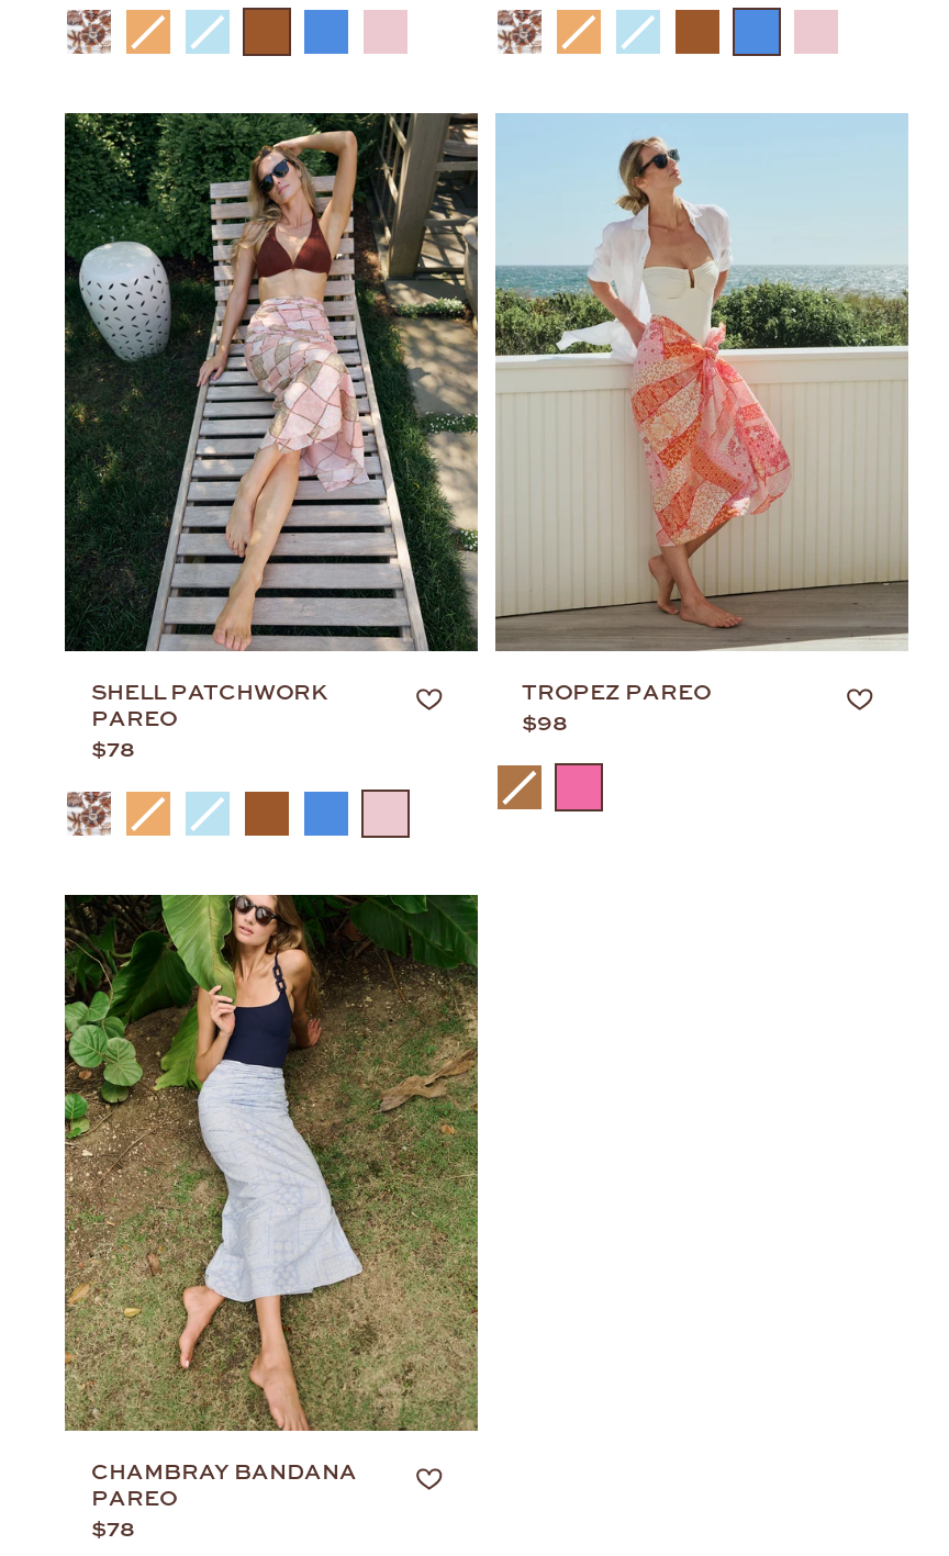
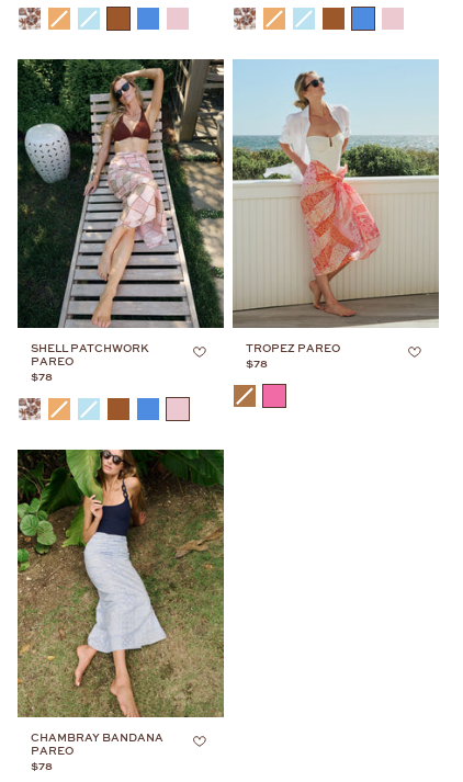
- $98
+ $78
